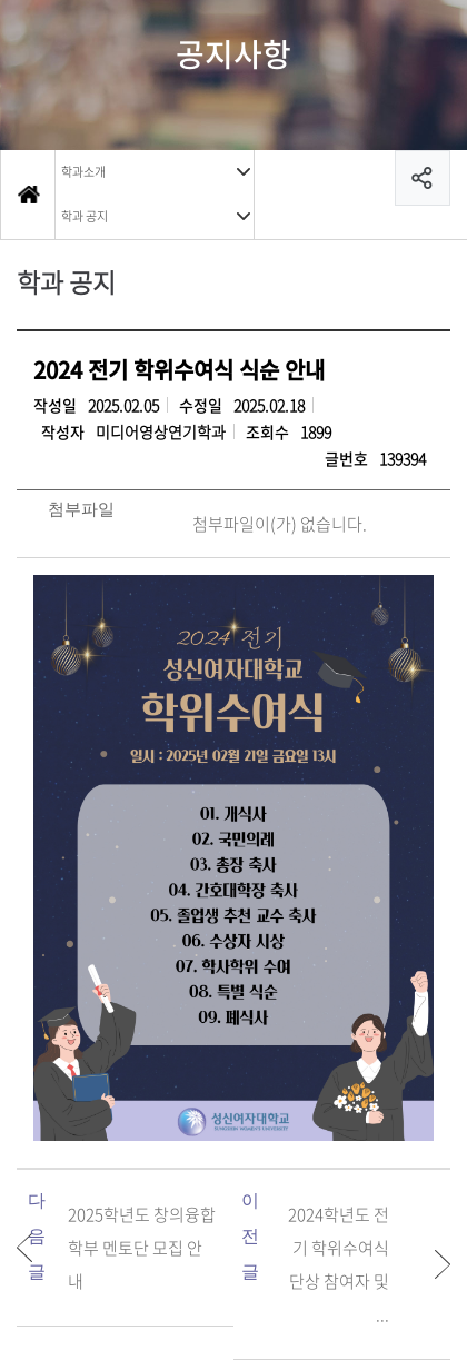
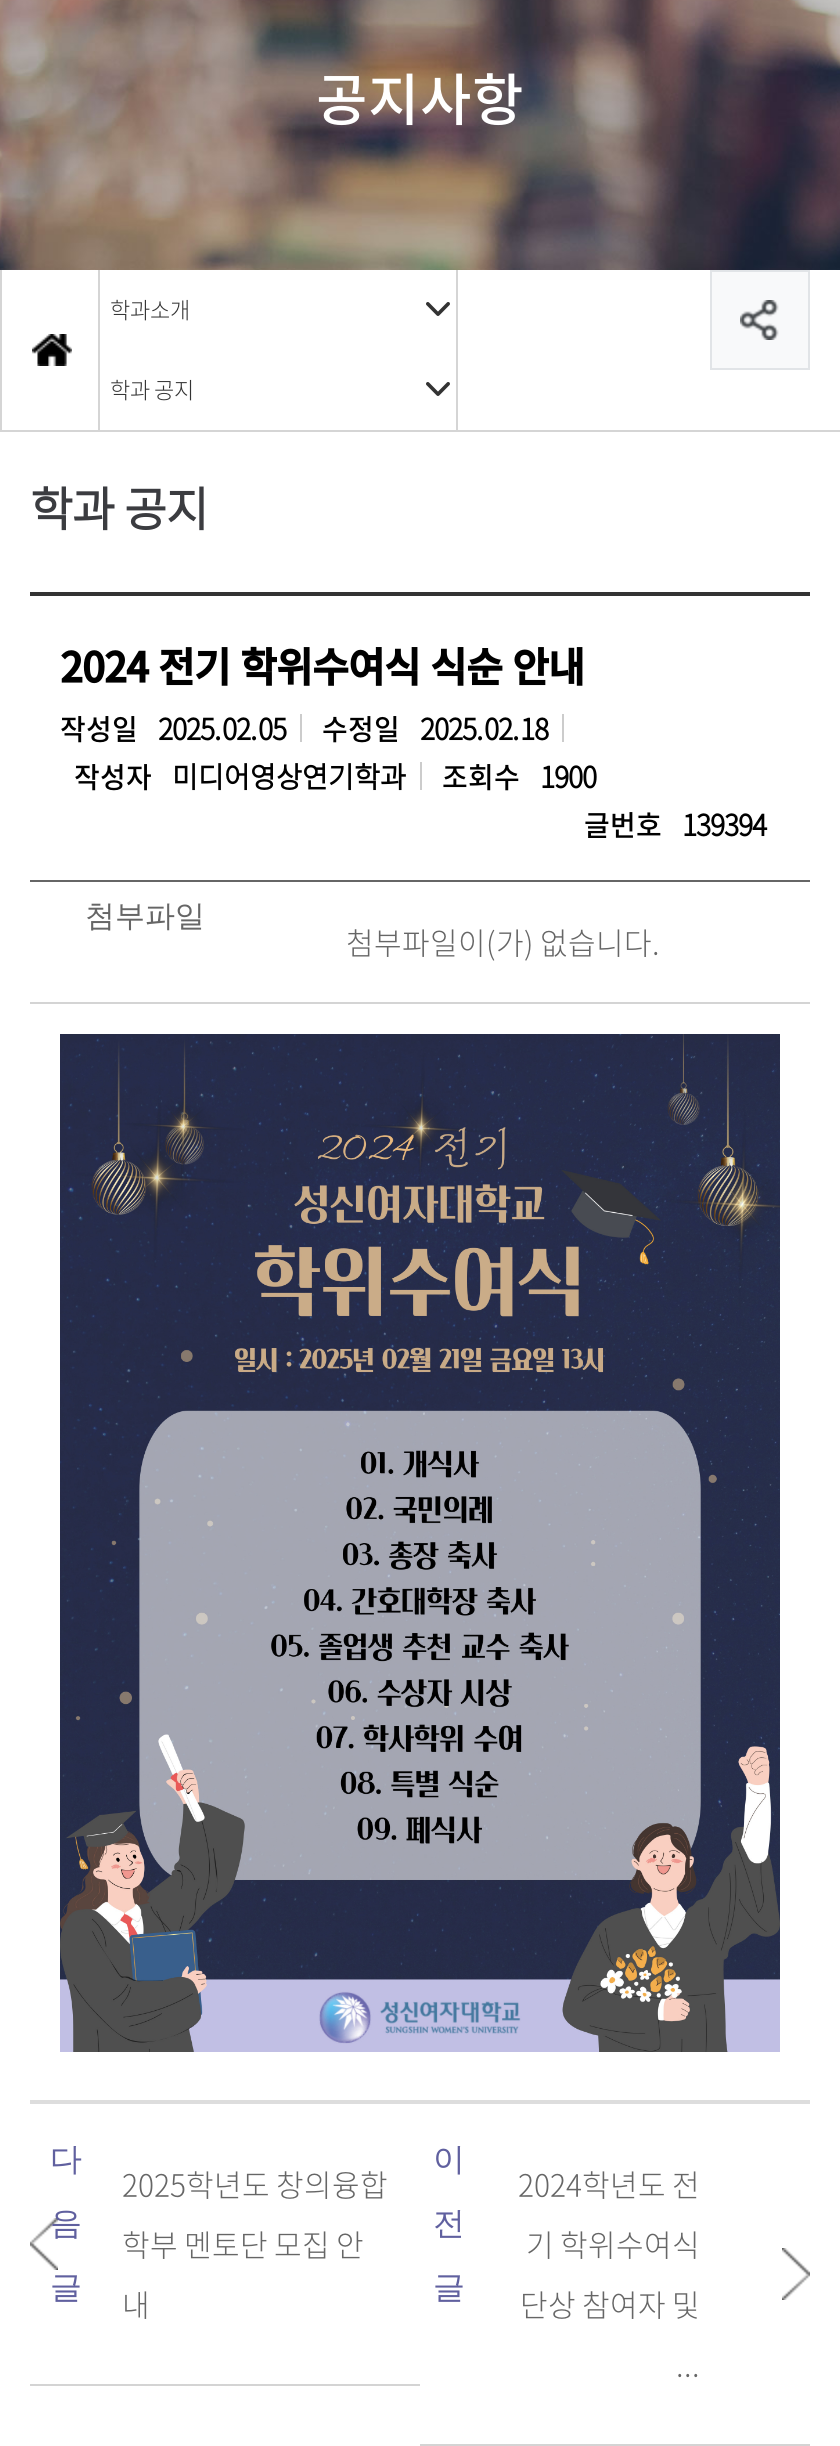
- 작성자 미디어영상연기학과 조회수 1899
+ 작성자 미디어영상연기학과 조회수 1900
